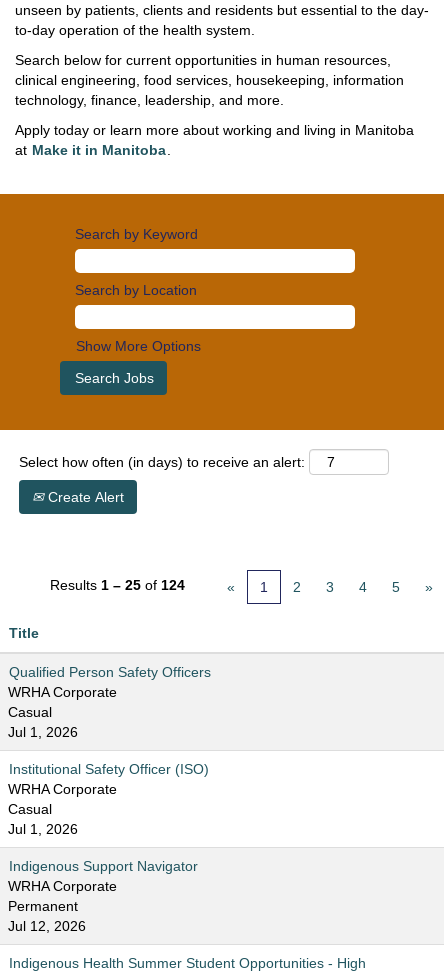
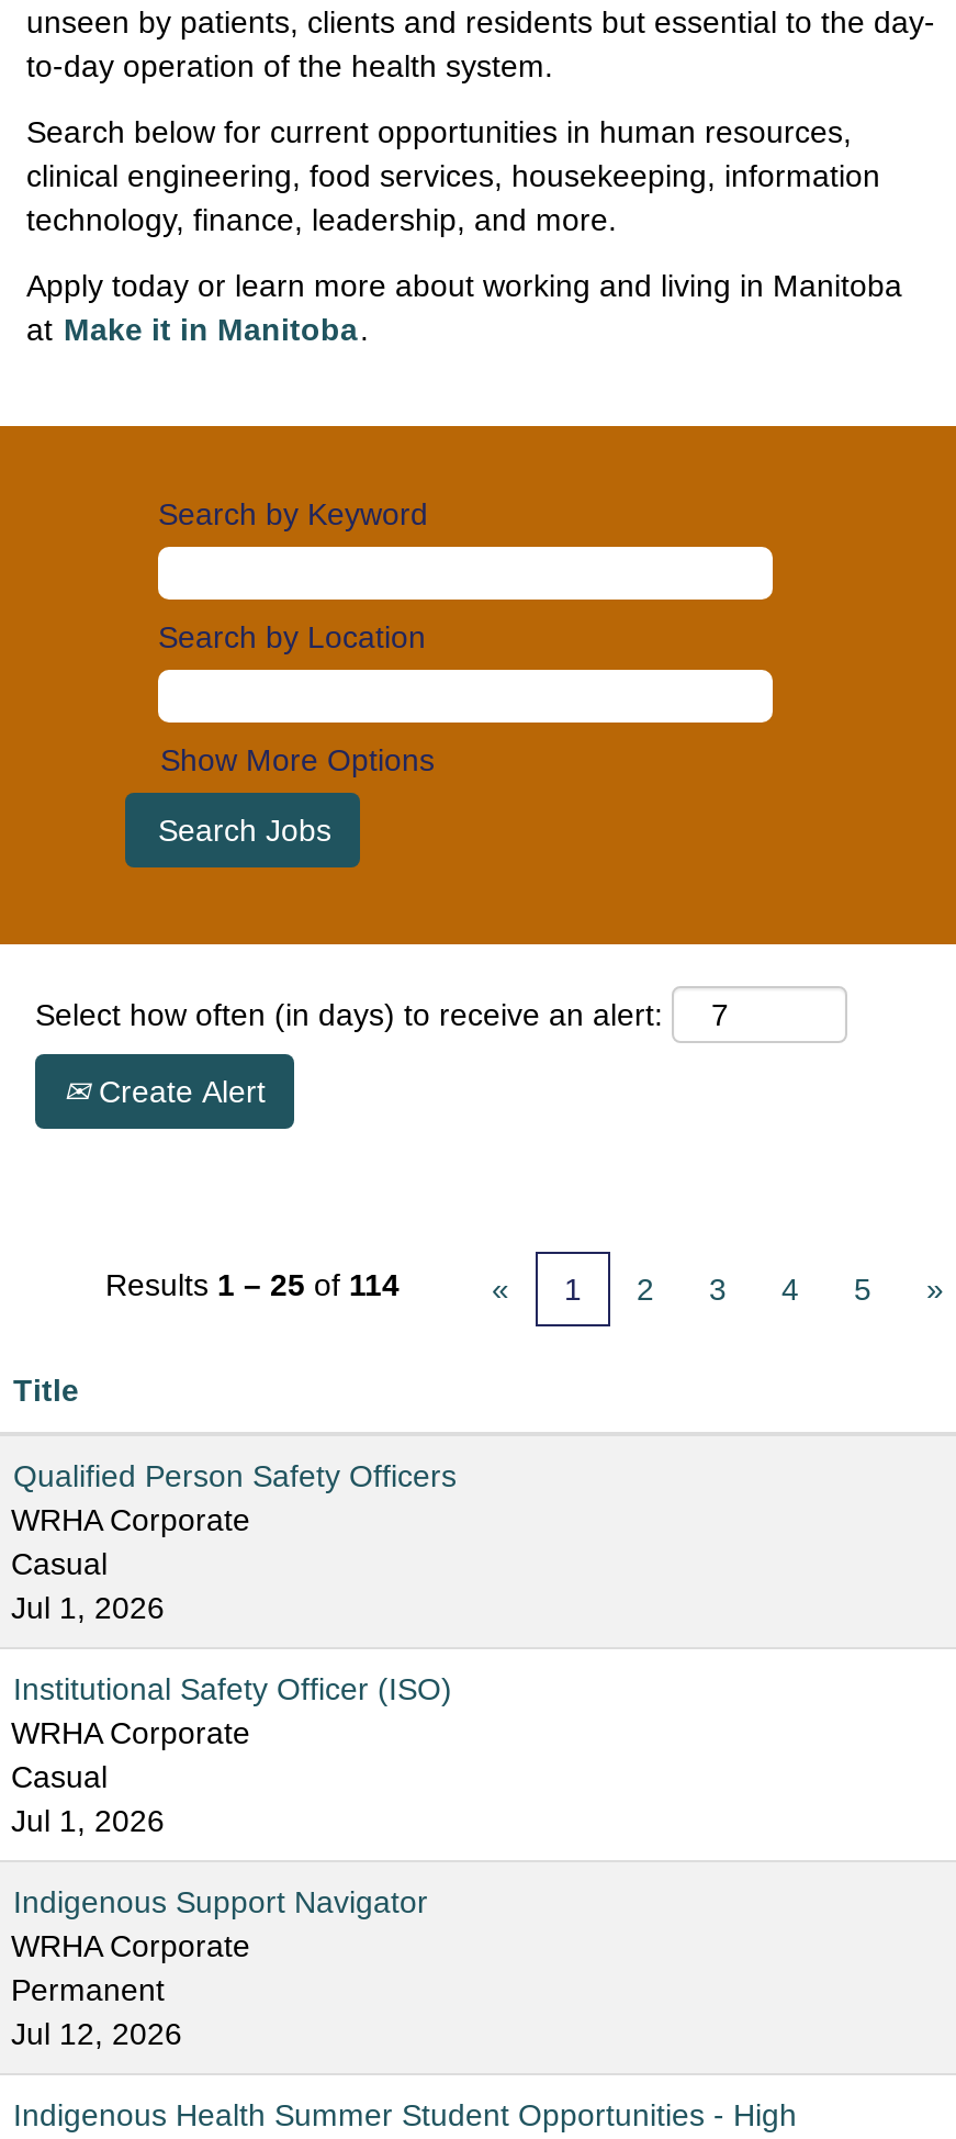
- Results 1 – 25 of 124
+ Results 1 – 25 of 114
